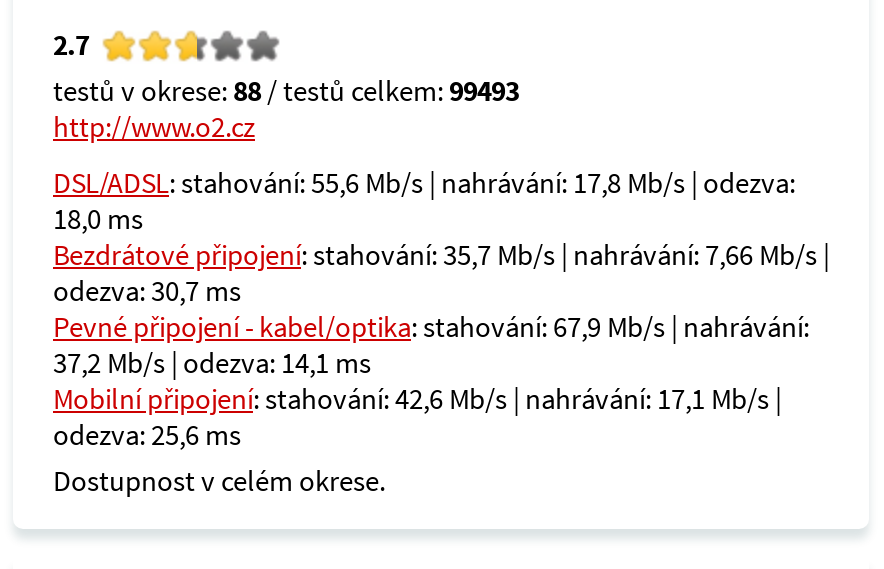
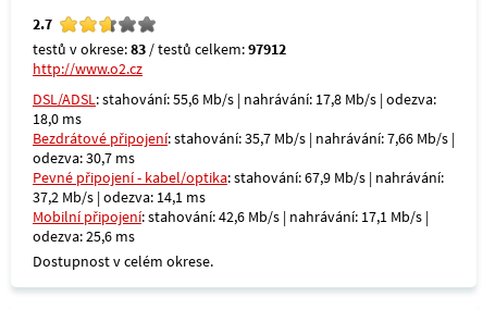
- testů v okrese: 88 / testů celkem: 99493
+ testů v okrese: 83 / testů celkem: 97912
